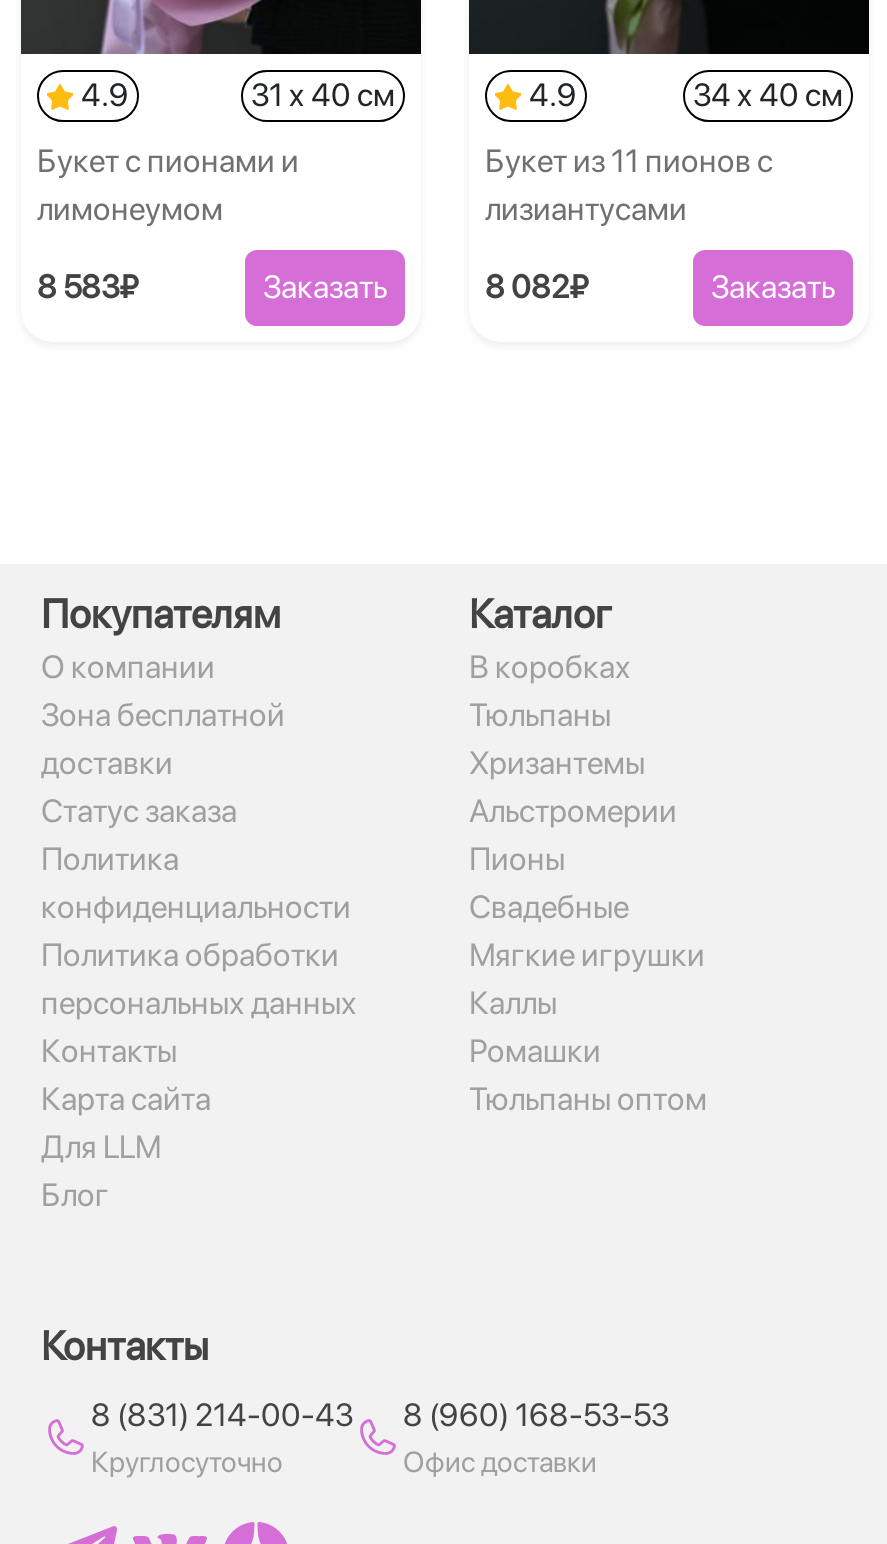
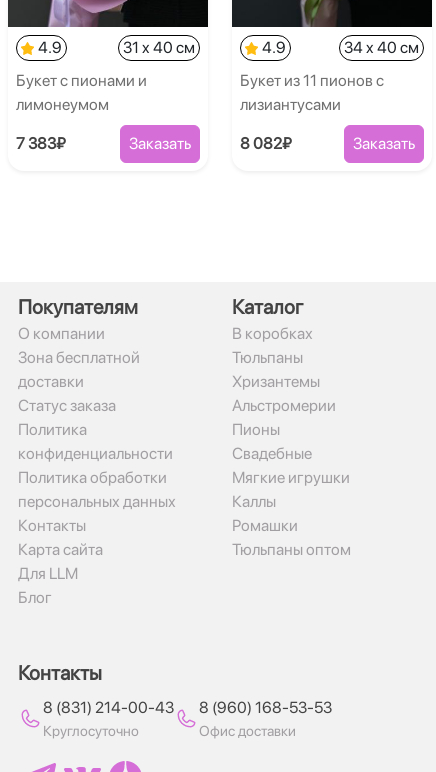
- 8 583₽
+ 7 383₽
